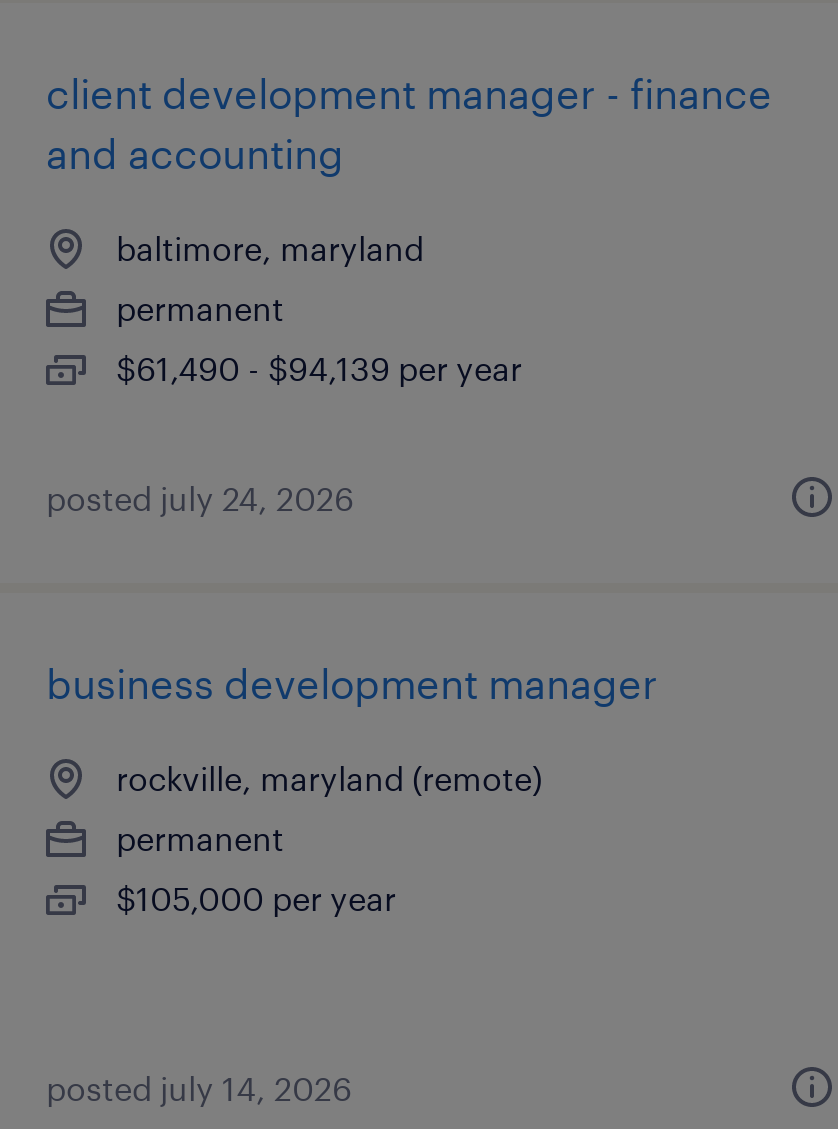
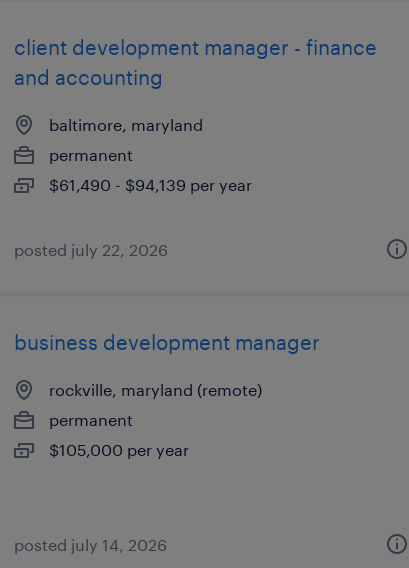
- posted july 24, 2026
+ posted july 22, 2026
